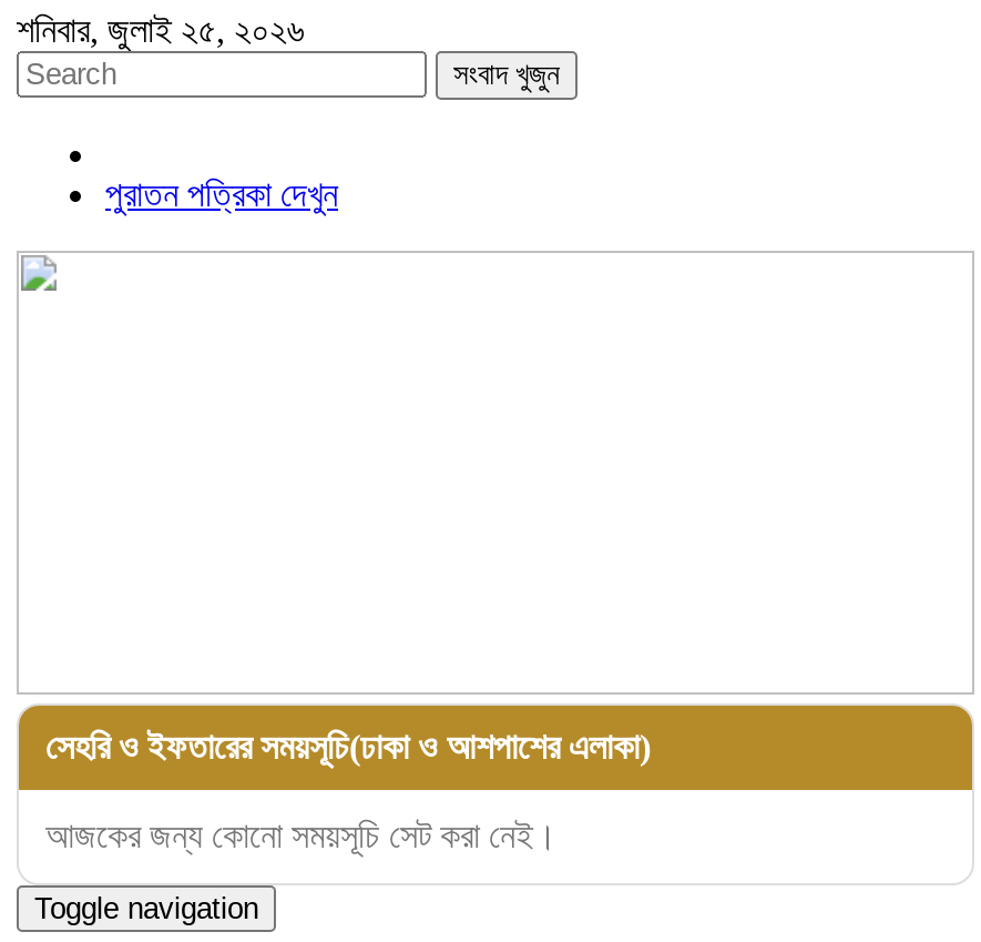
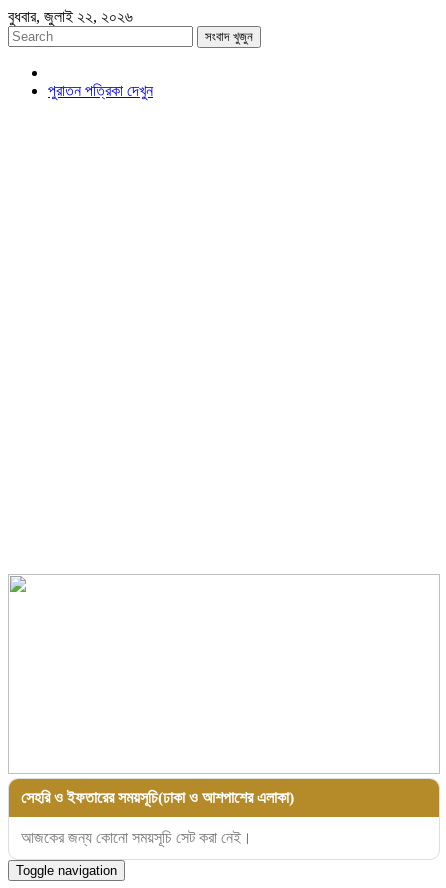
- শনিবার, জুলাই ২৫, ২০২৬
+ বুধবার, জুলাই ২২, ২০২৬
